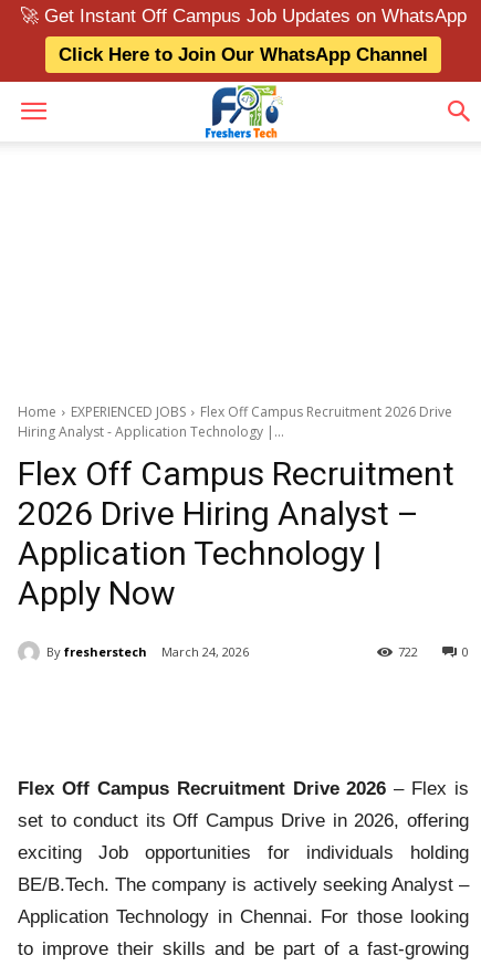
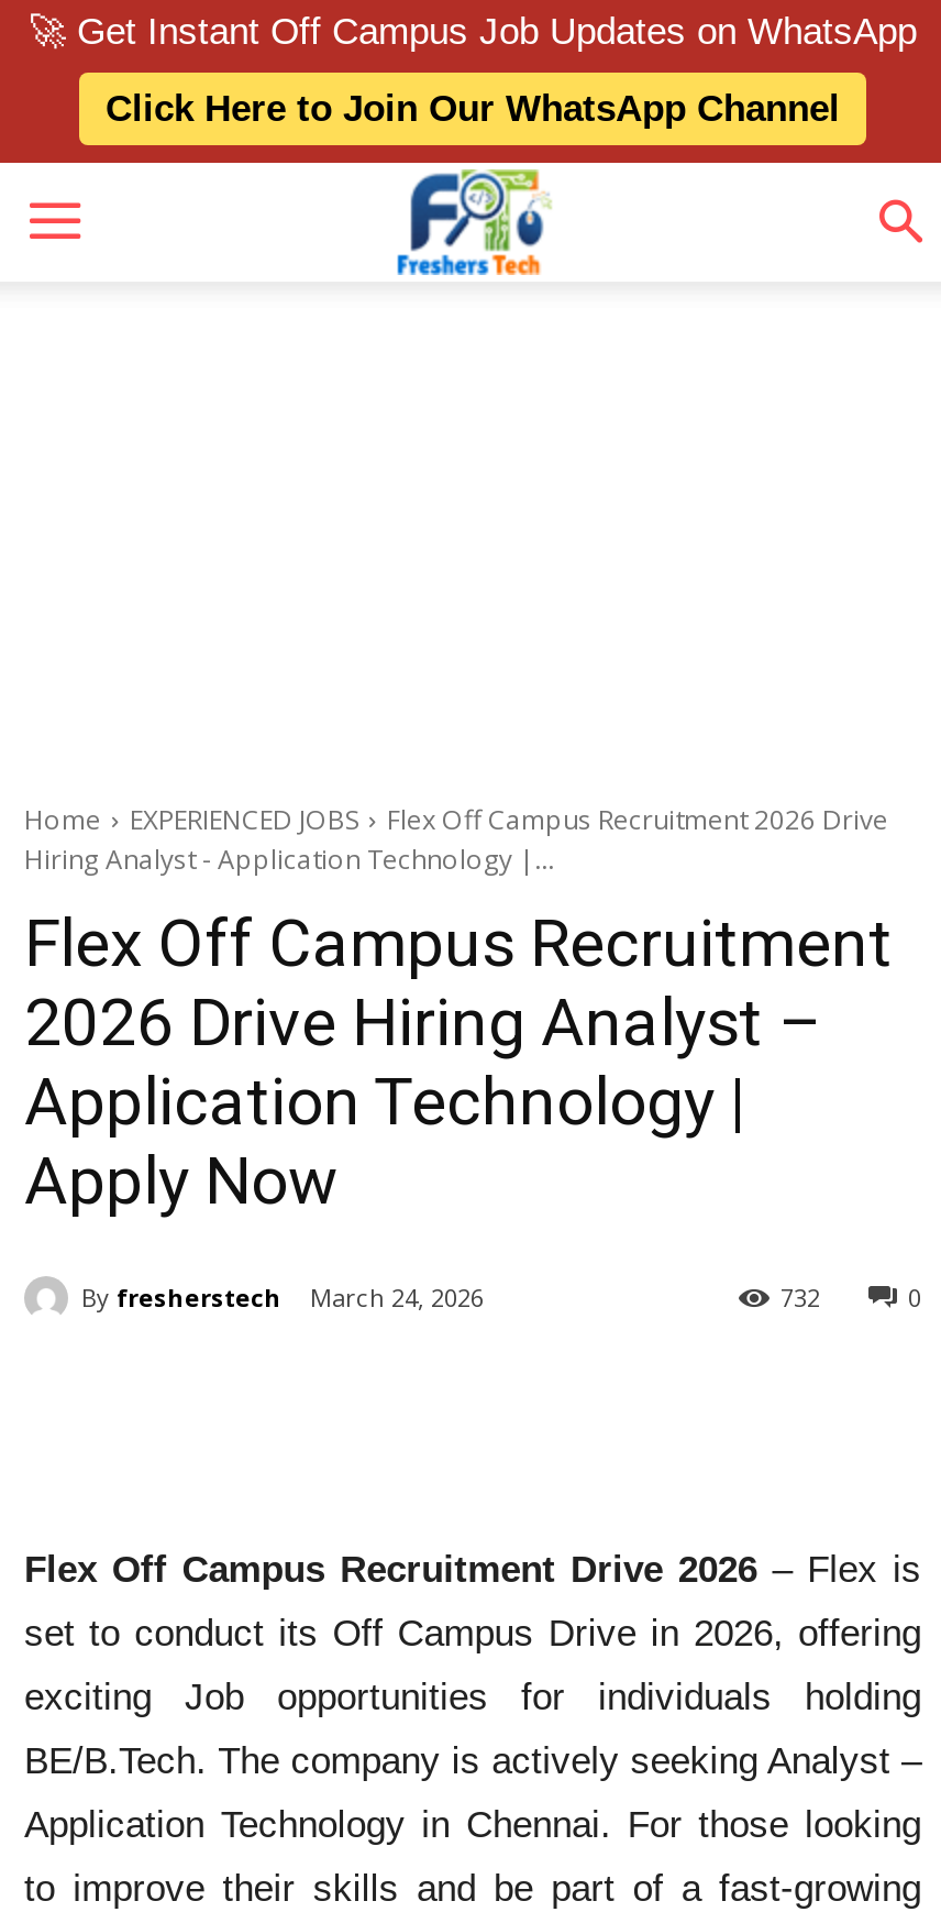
- 722
+ 732
